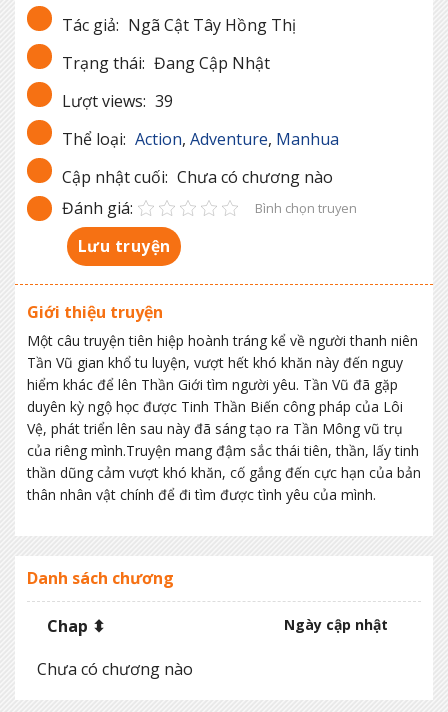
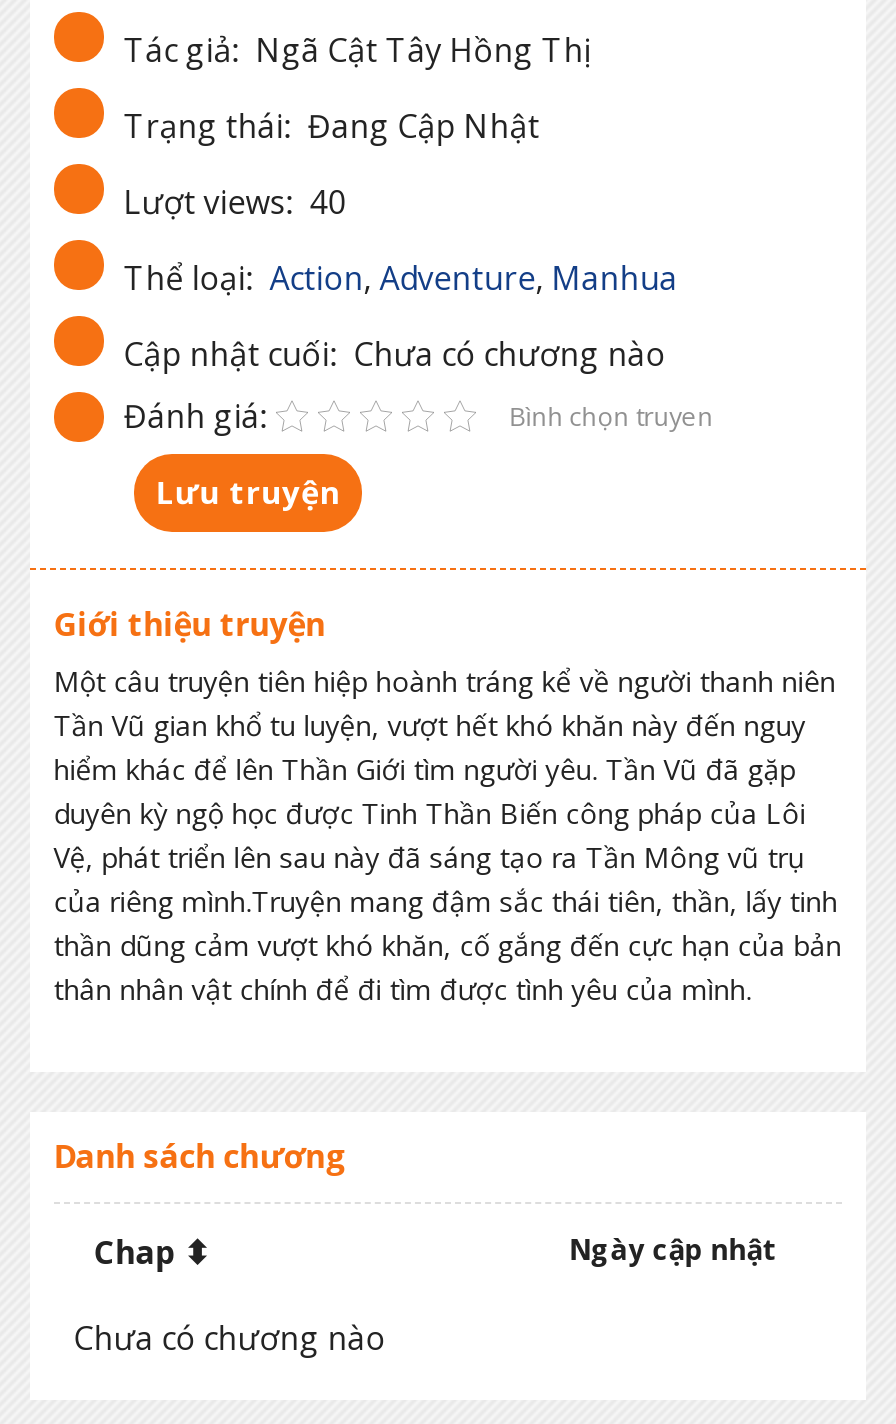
- Lượt views: 39
+ Lượt views: 40
